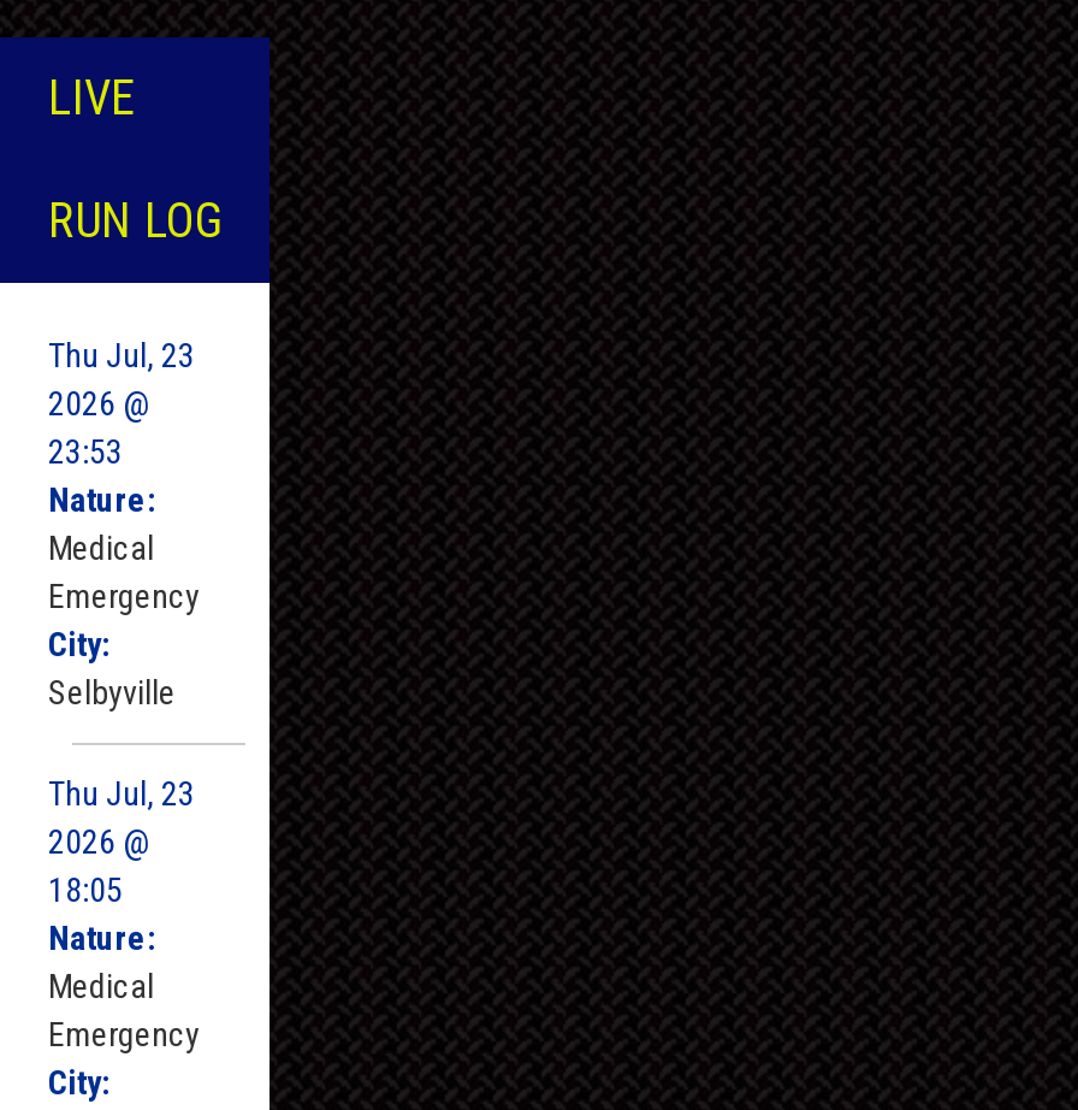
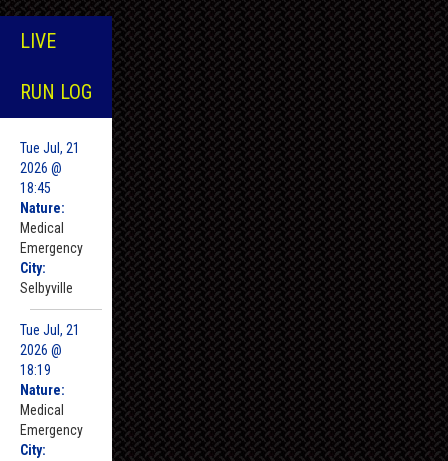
- Thu Jul, 23
+ Tue Jul, 21

- 23:53
+ 18:45

- Thu Jul, 23
+ Tue Jul, 21

- 18:05
+ 18:19
